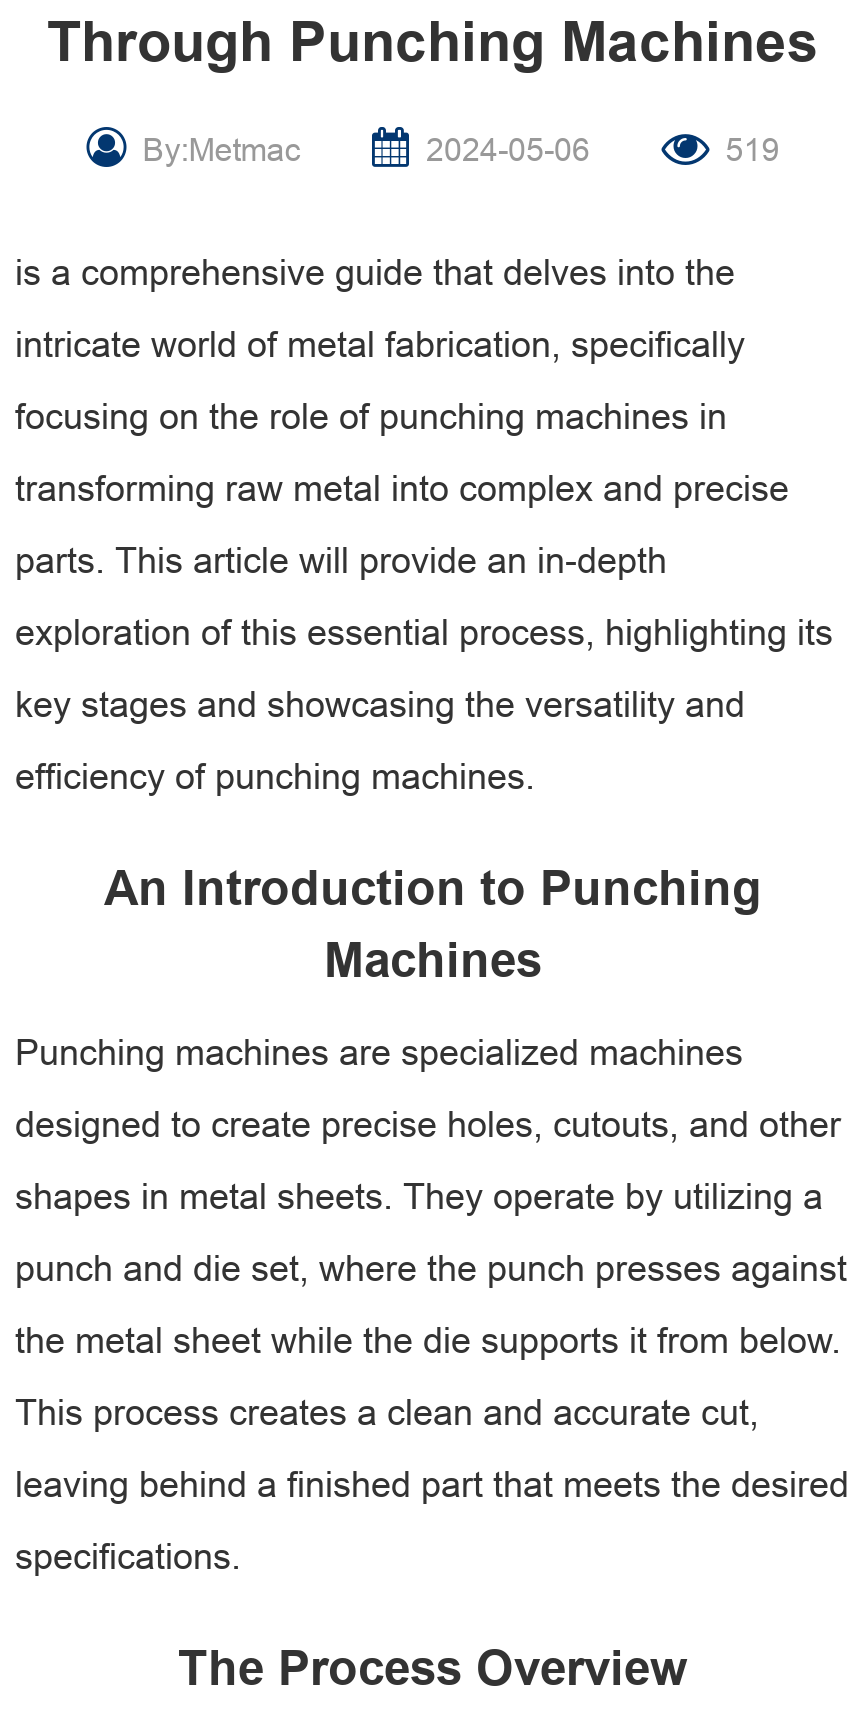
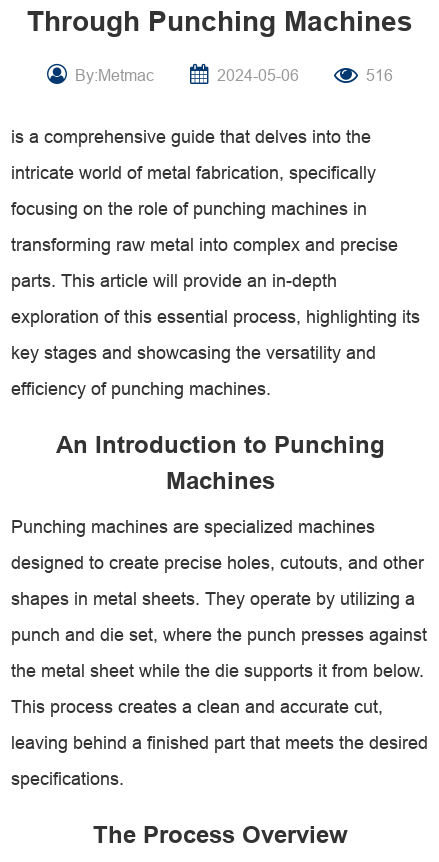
- 519
+ 516
